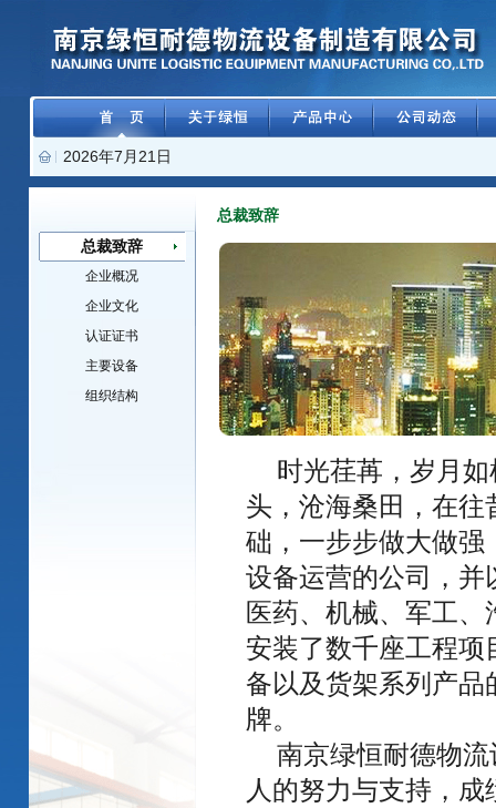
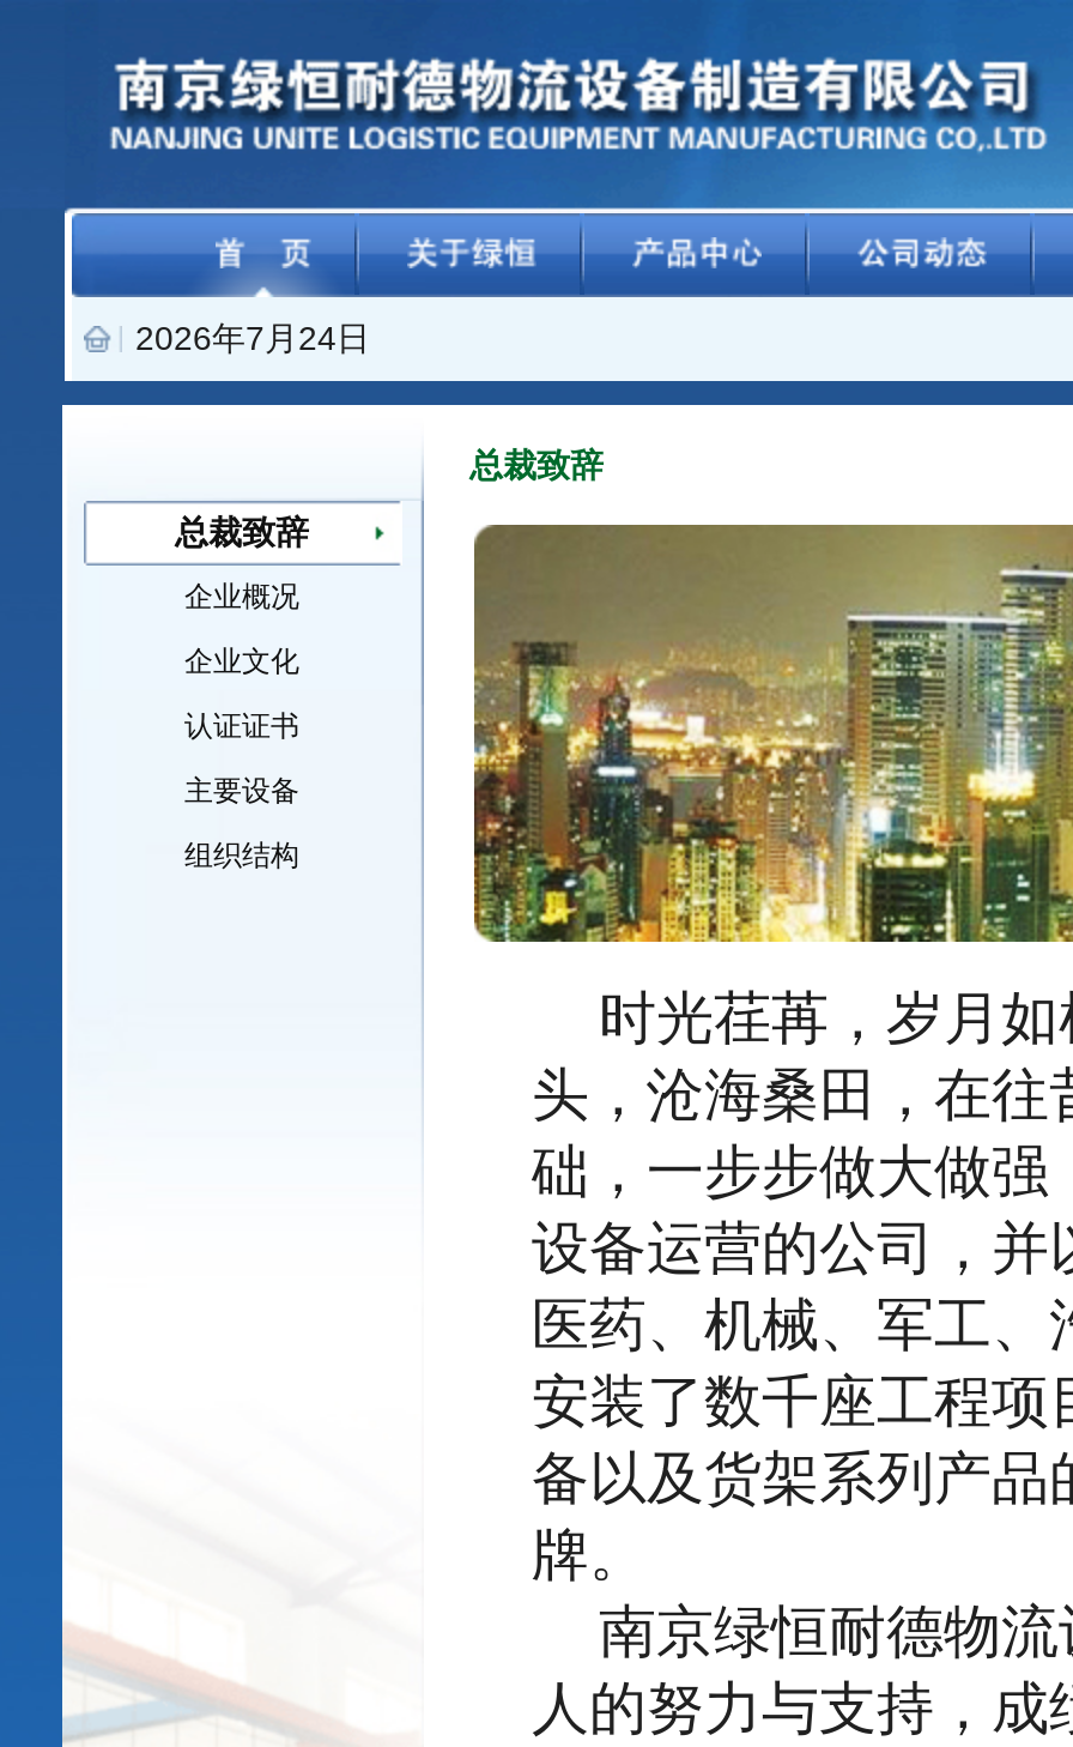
- 2026年7月21日
+ 2026年7月24日
